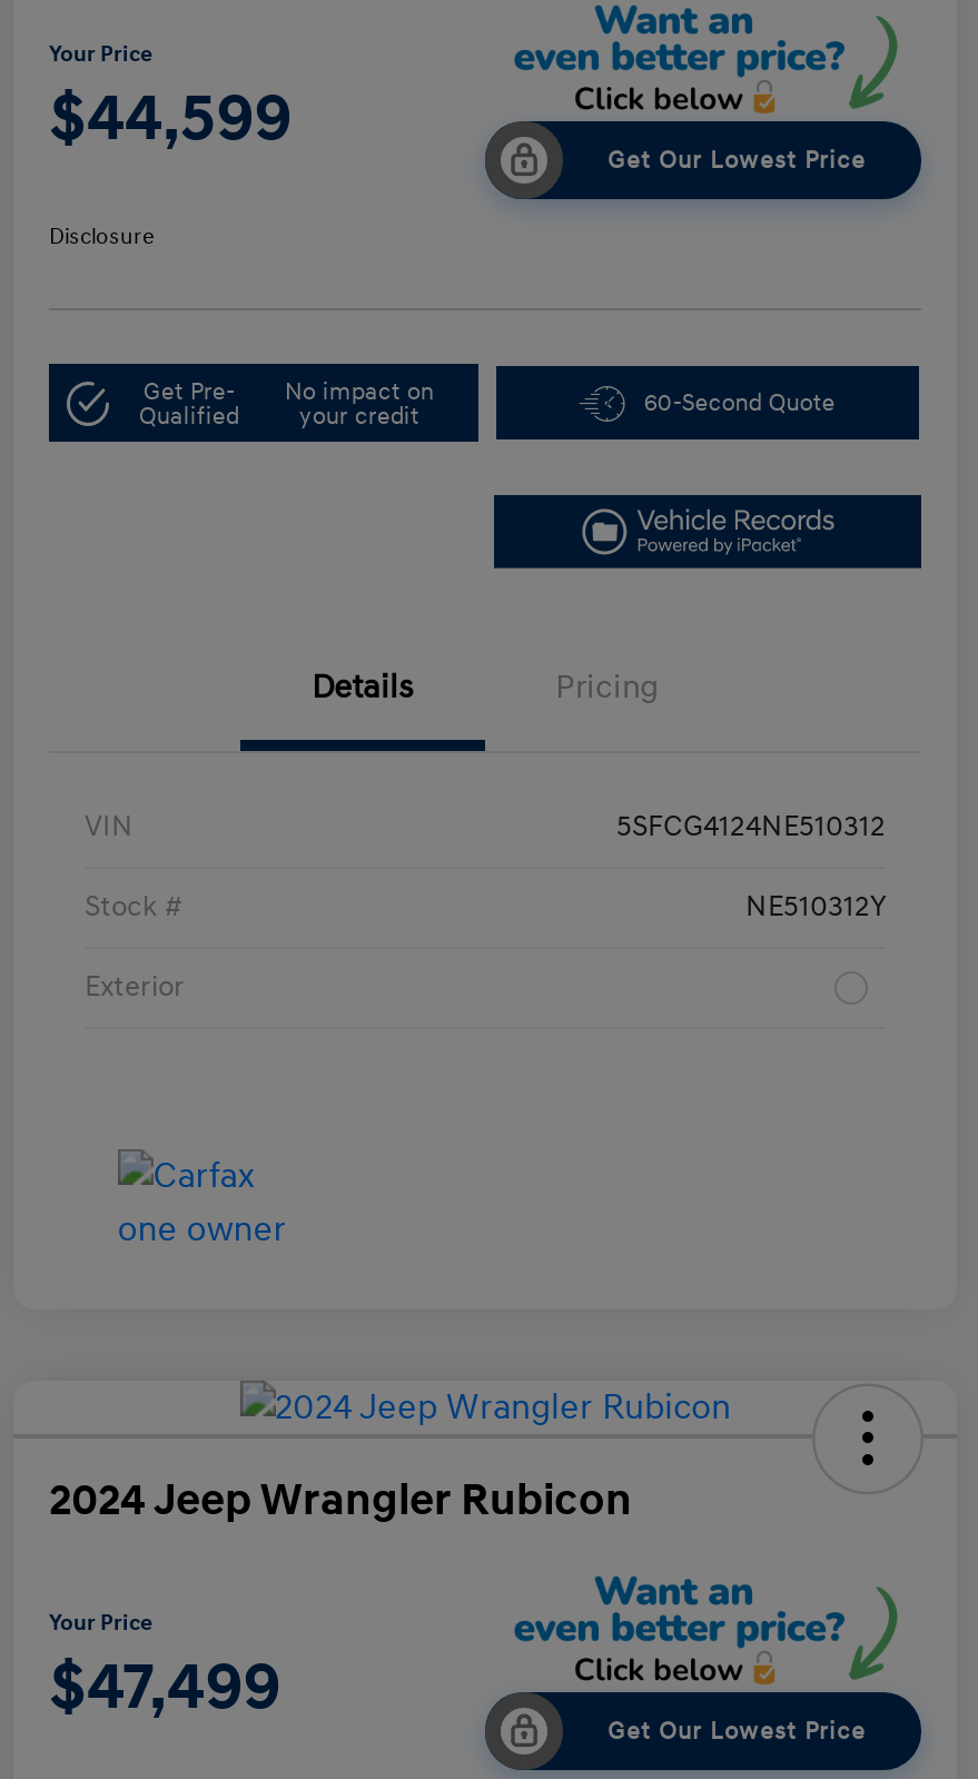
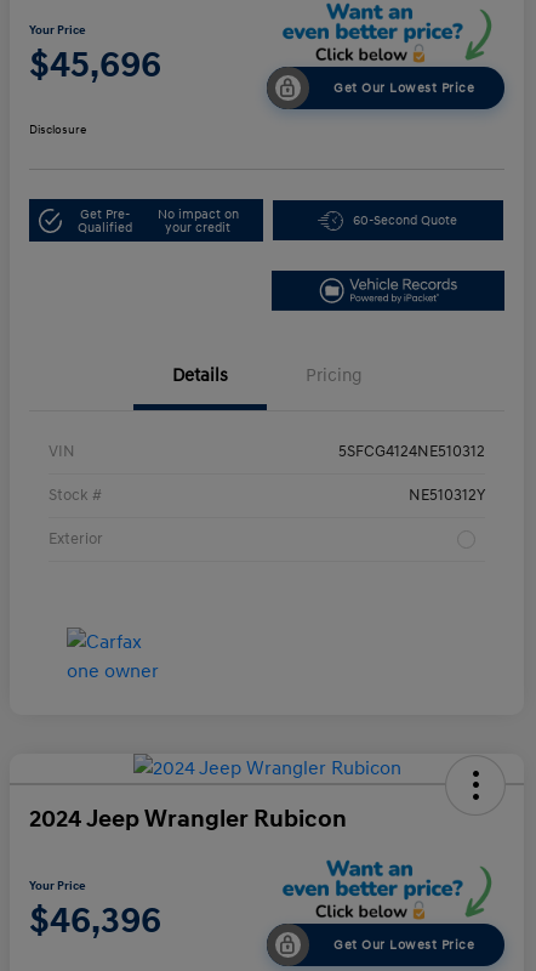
- $44,599
+ $45,696

- $47,499
+ $46,396
